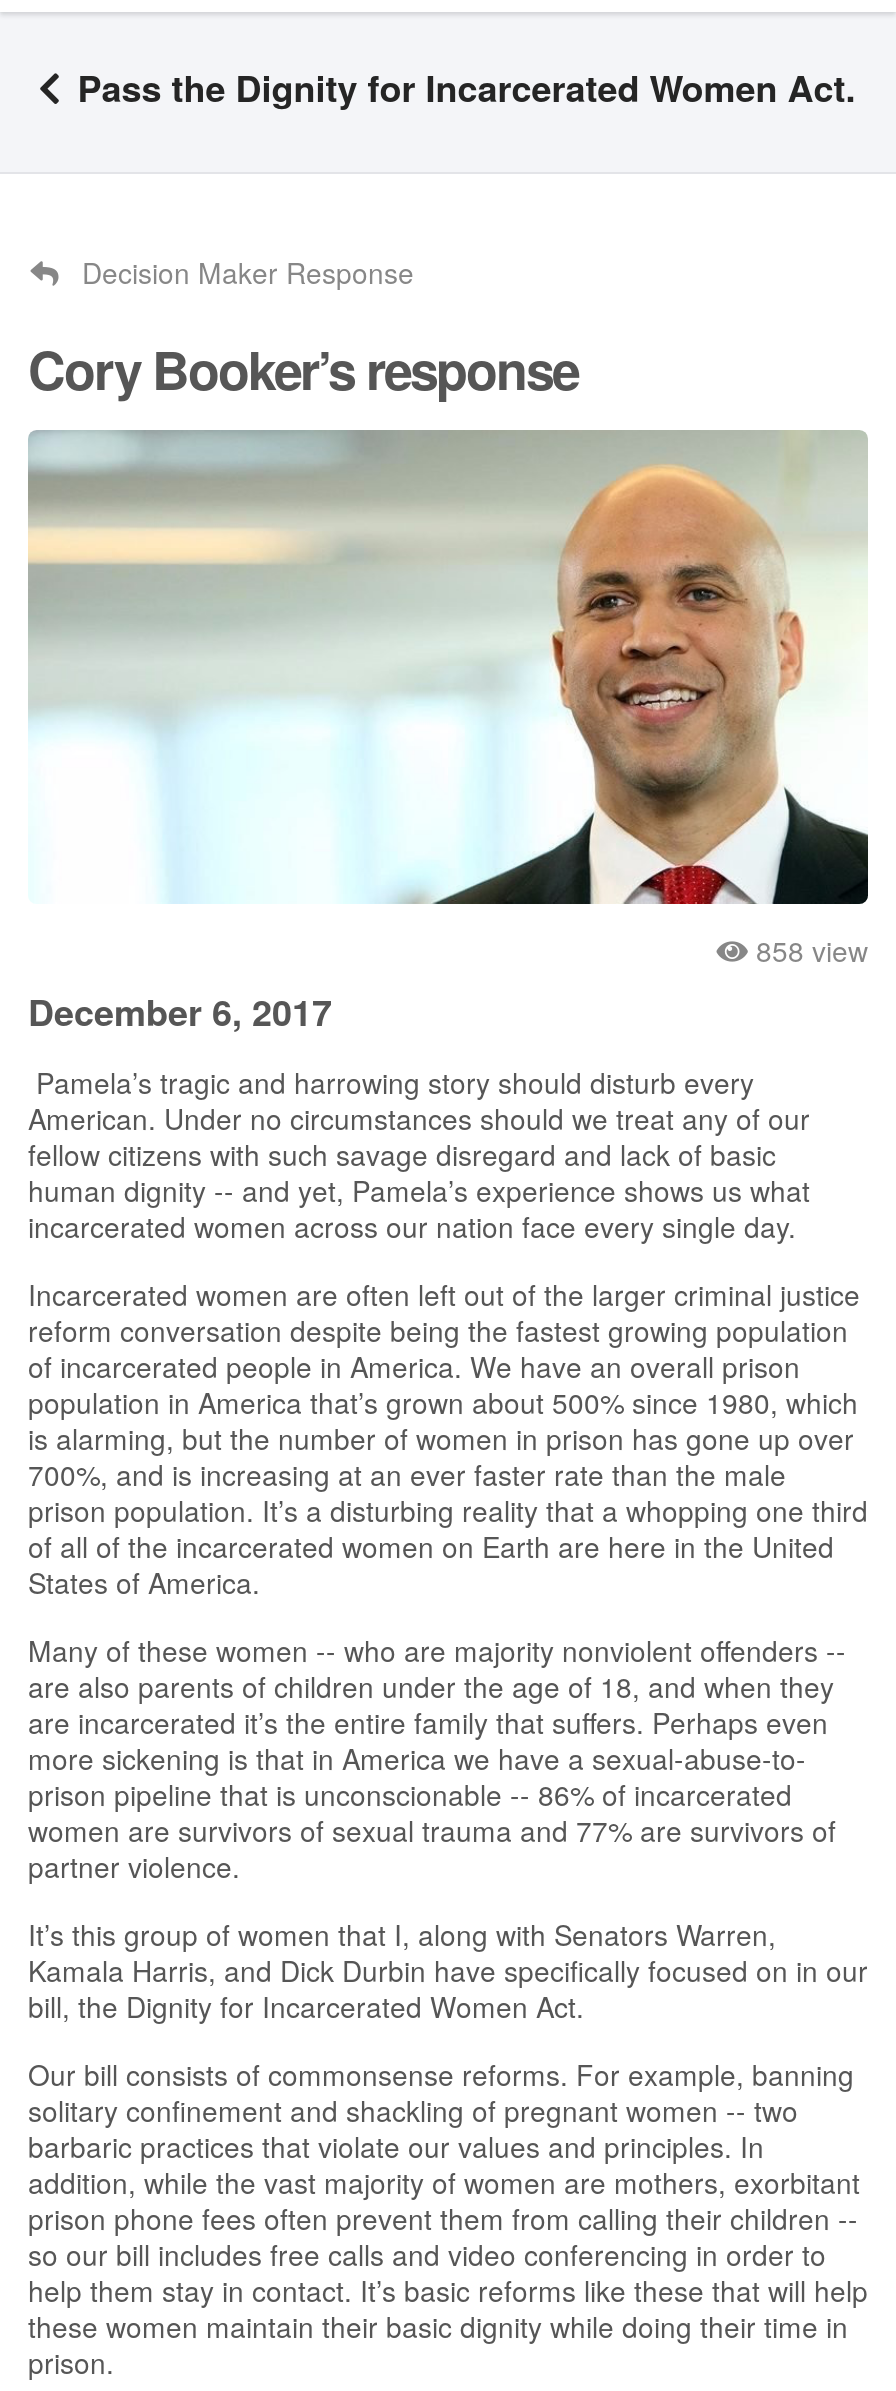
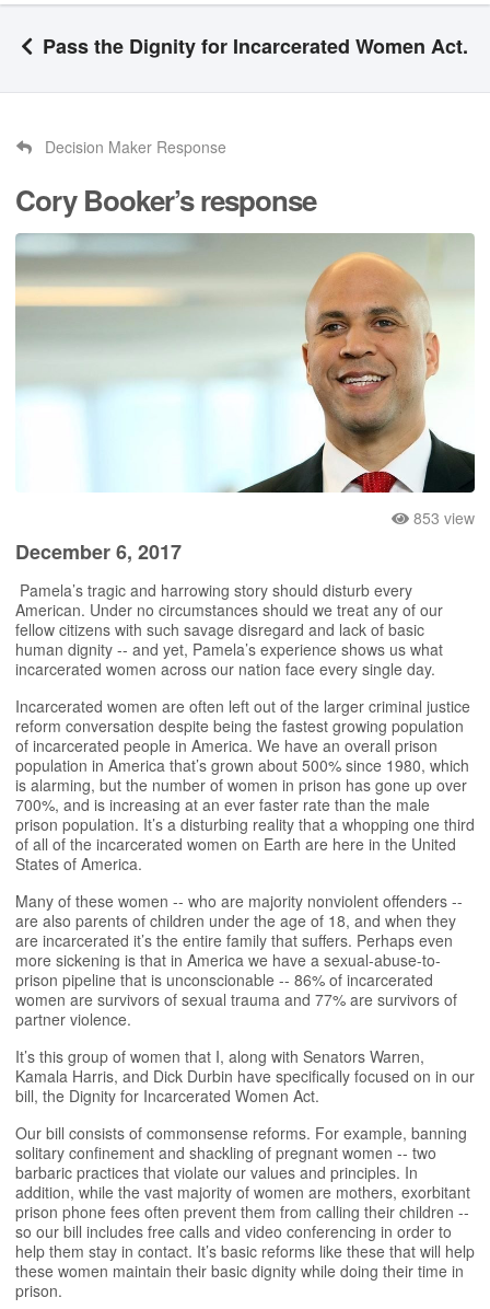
- 858 view
+ 853 view
